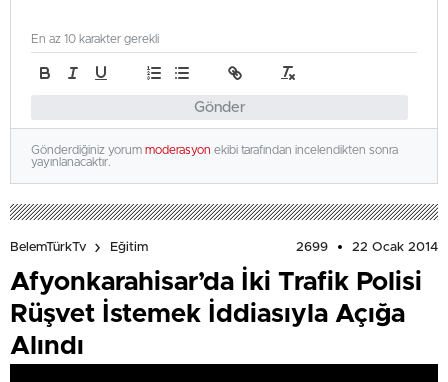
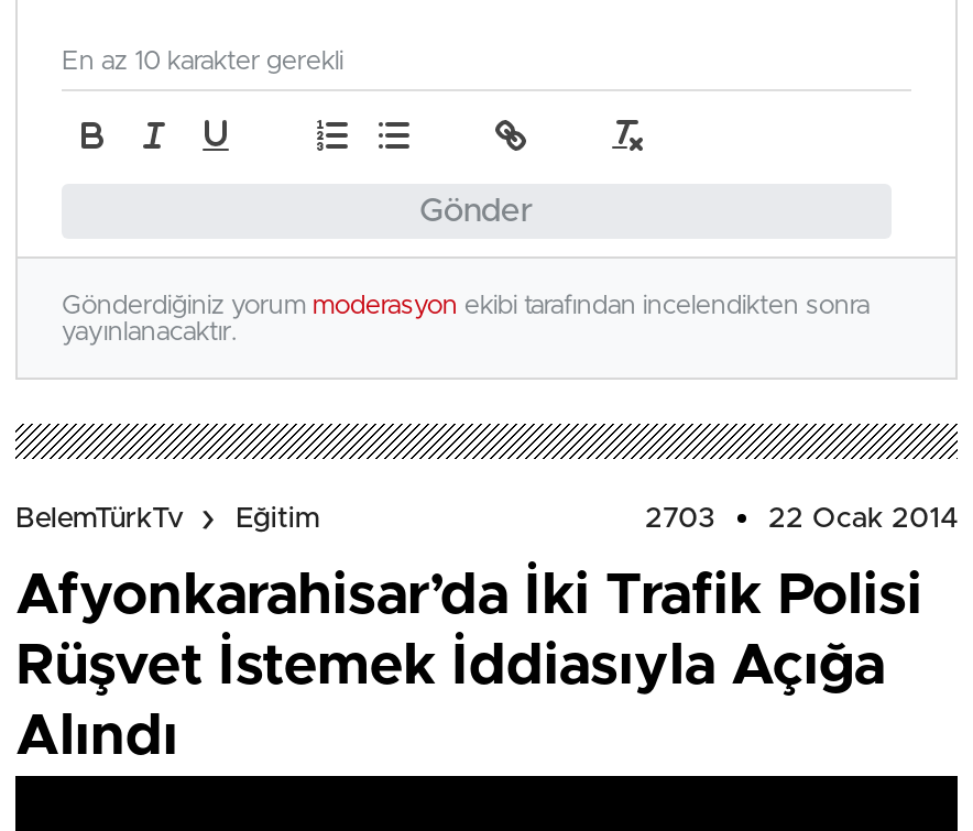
- 2699 22 Ocak 2014
+ 2703 22 Ocak 2014
